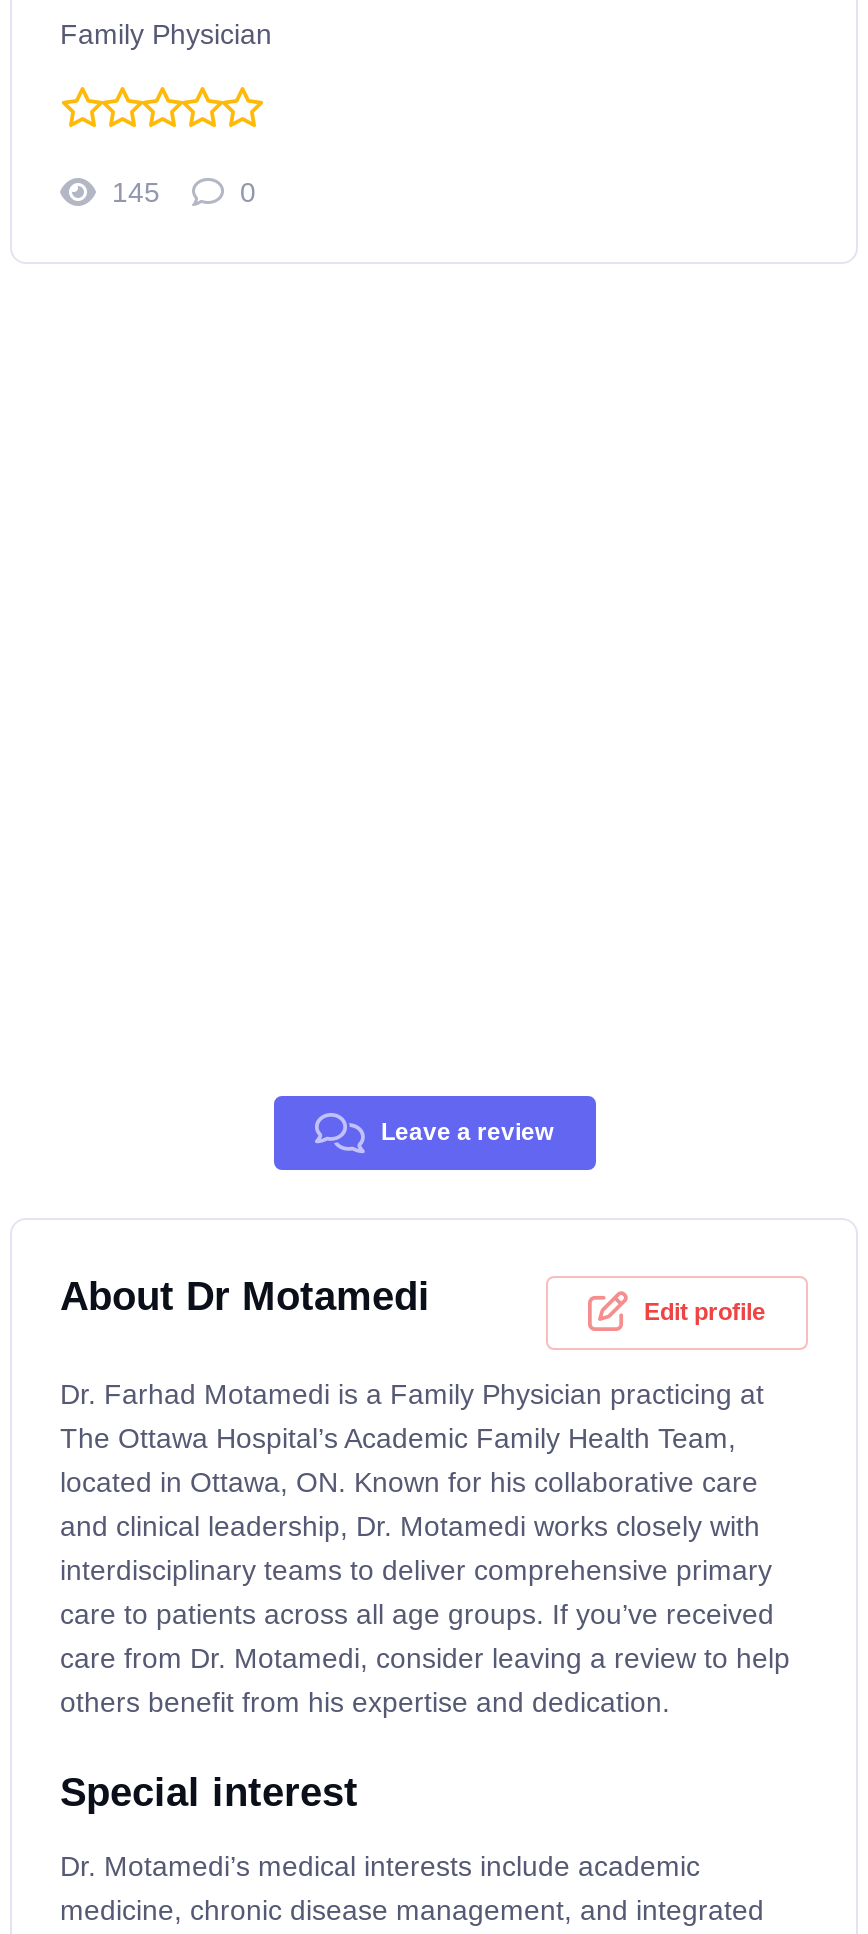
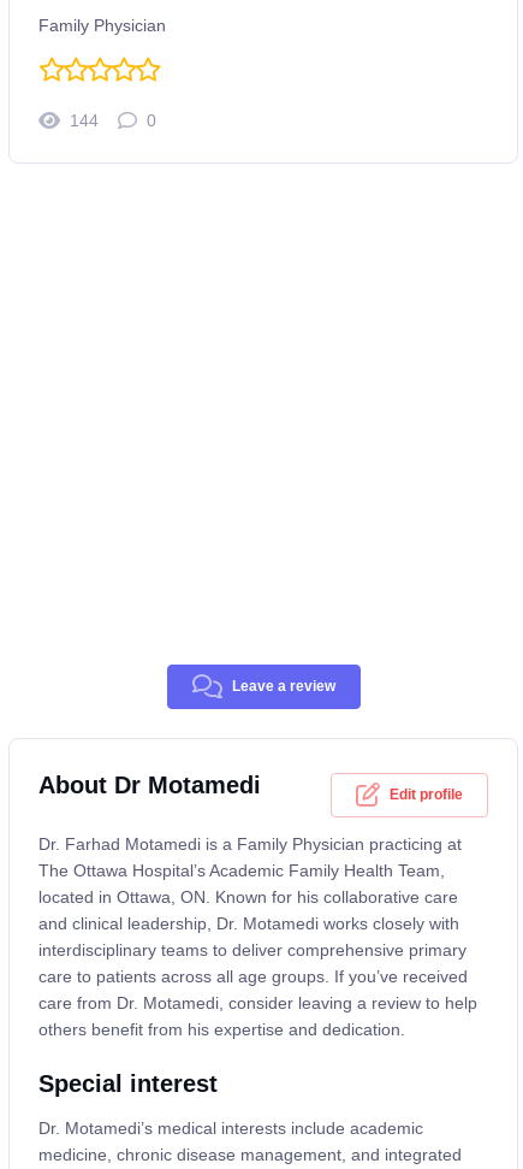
- 145
+ 144
